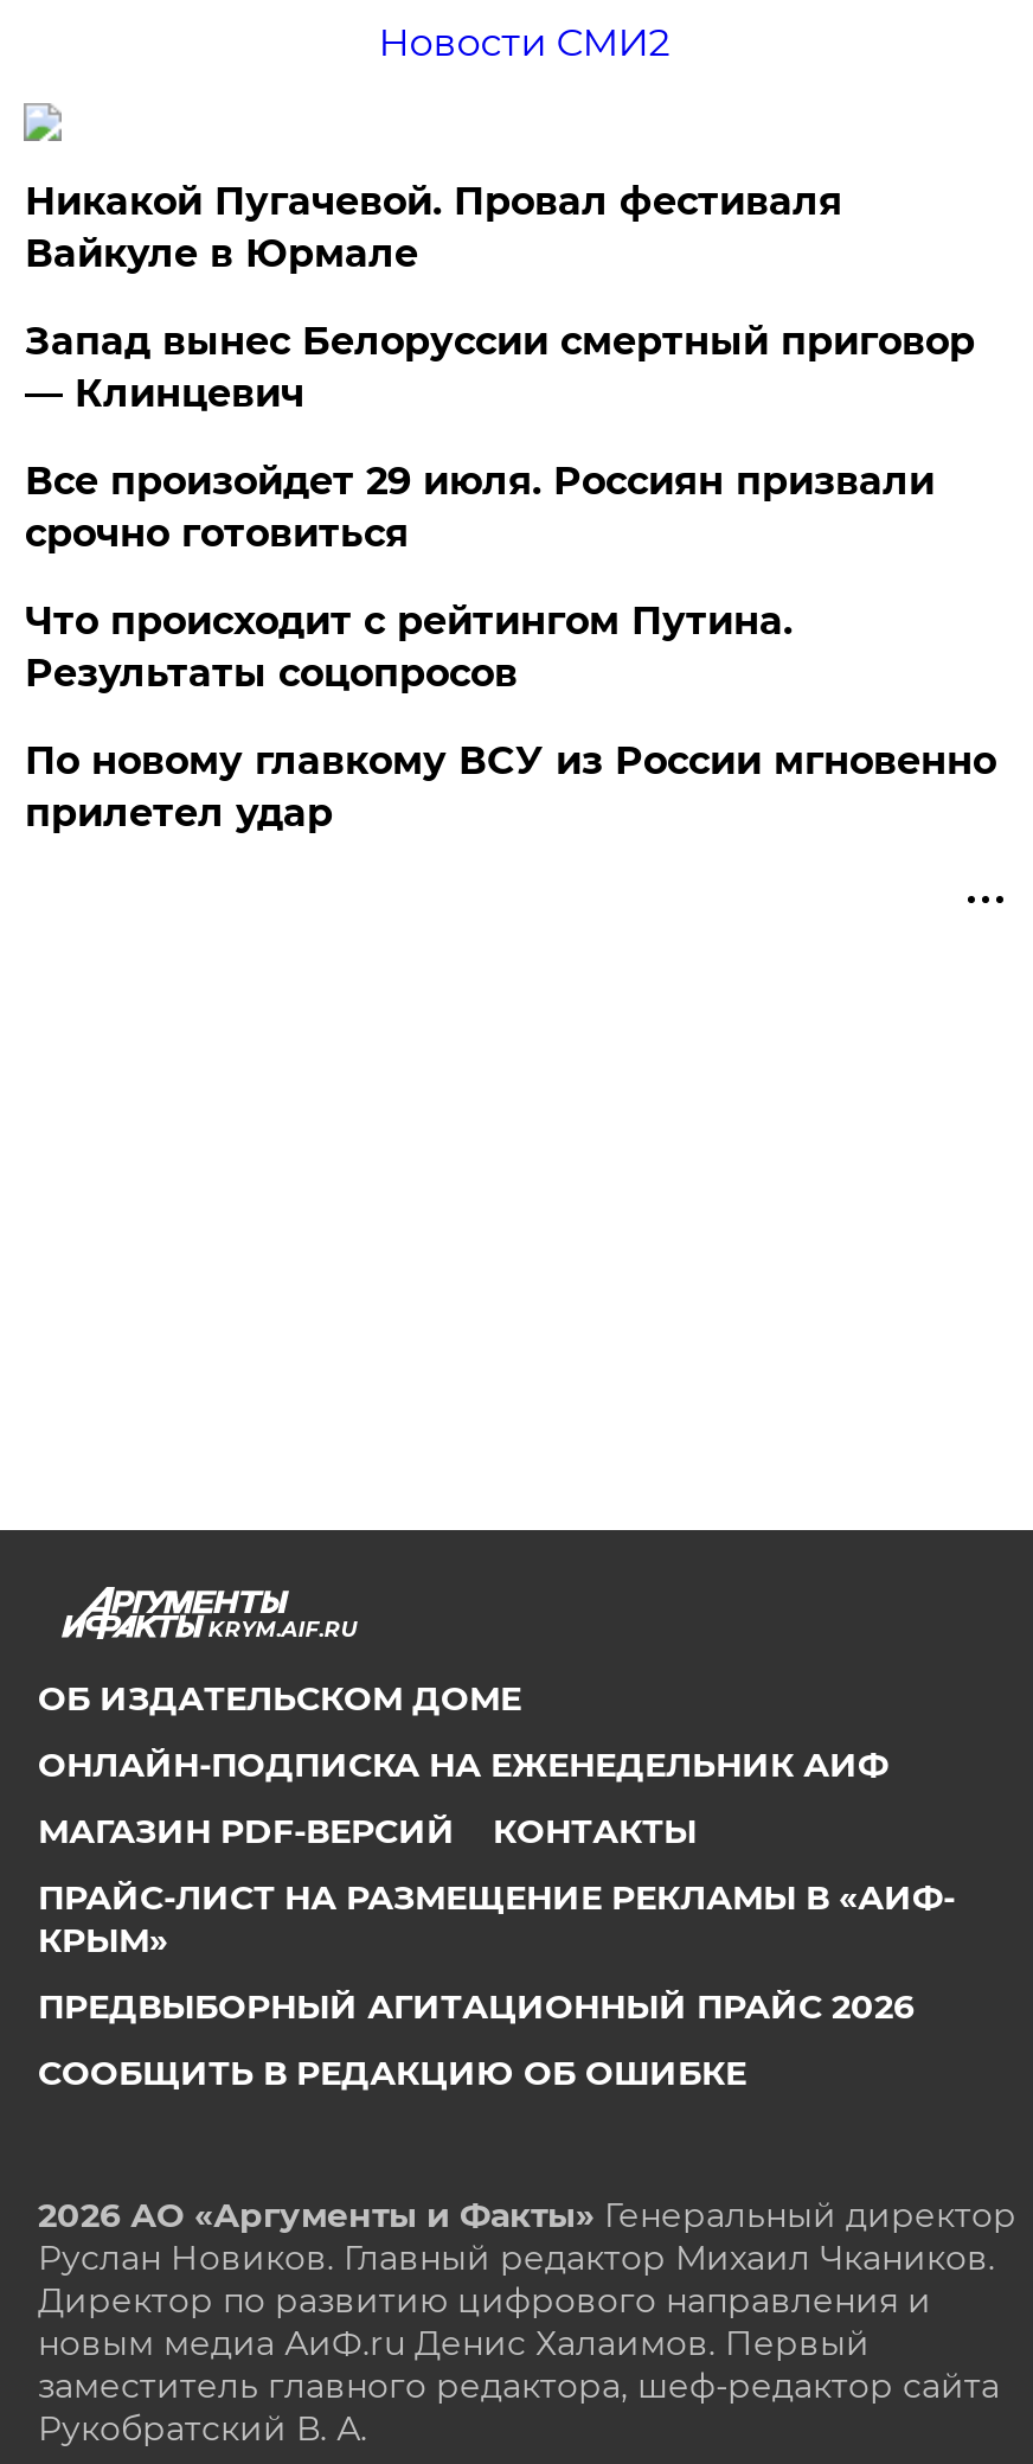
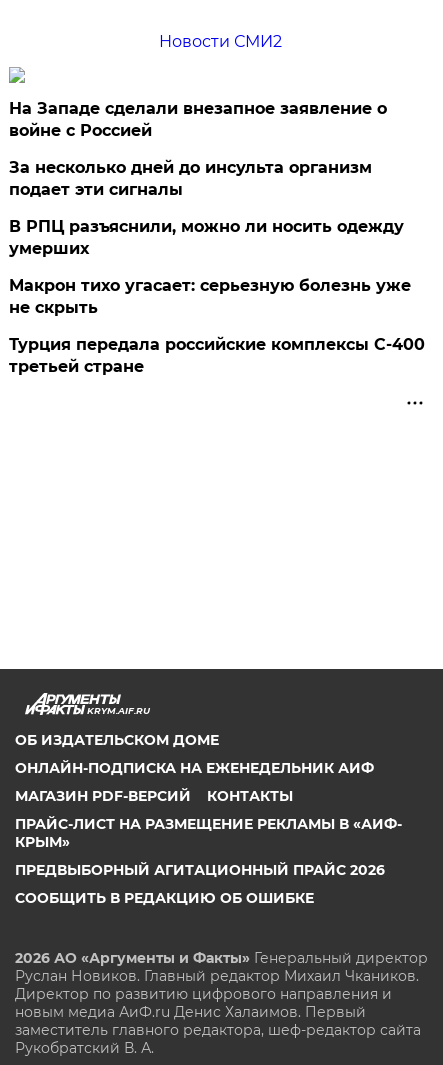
- Никакой Пугачевой. Провал фестиваля
- Вайкуле в Юрмале
+ На Западе сделали внезапное заявление о
+ войне с Россией

- Запад вынес Белоруссии смертный приговор
- — Клинцевич
+ За несколько дней до инсульта организм
+ подает эти сигналы

- Все произойдет 29 июля. Россиян призвали
- срочно готовиться
+ В РПЦ разъяснили, можно ли носить одежду
+ умерших

- Что происходит с рейтингом Путина.
- Результаты соцопросов
+ Макрон тихо угасает: серьезную болезнь уже
+ не скрыть

- По новому главкому ВСУ из России мгновенно
- прилетел удар
+ Турция передала российские комплексы С-400
+ третьей стране
